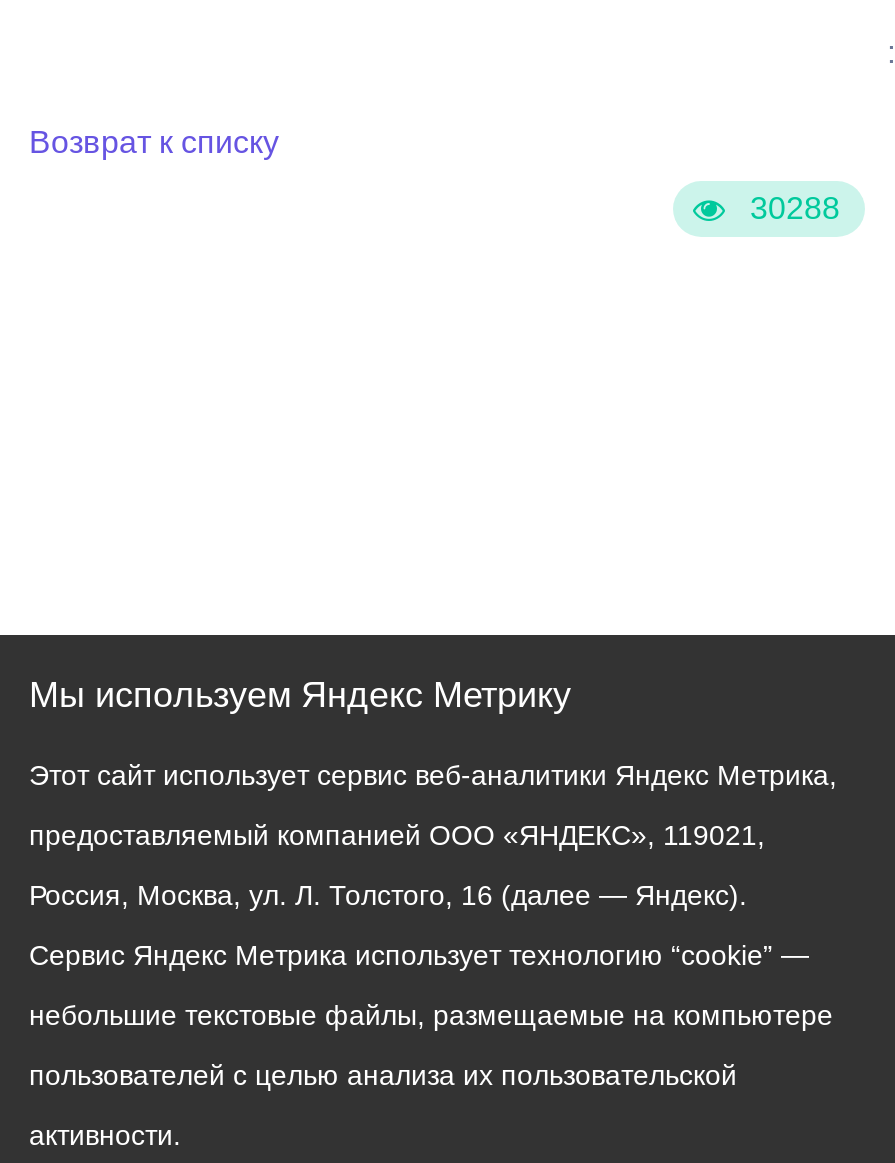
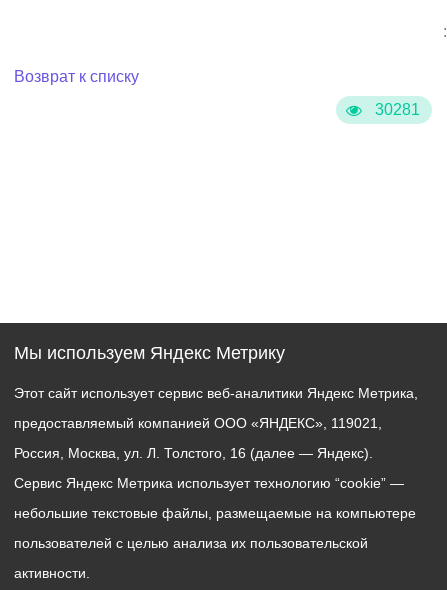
- 30288
+ 30281
